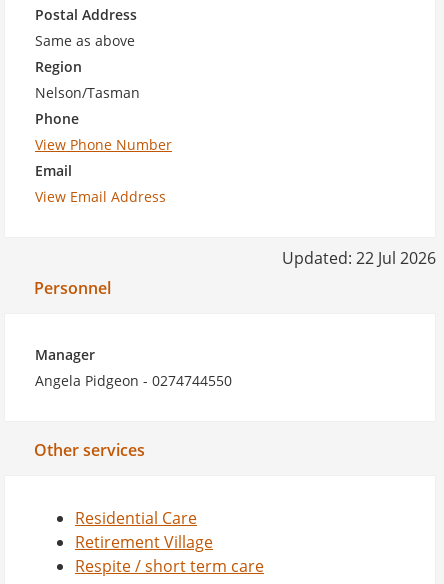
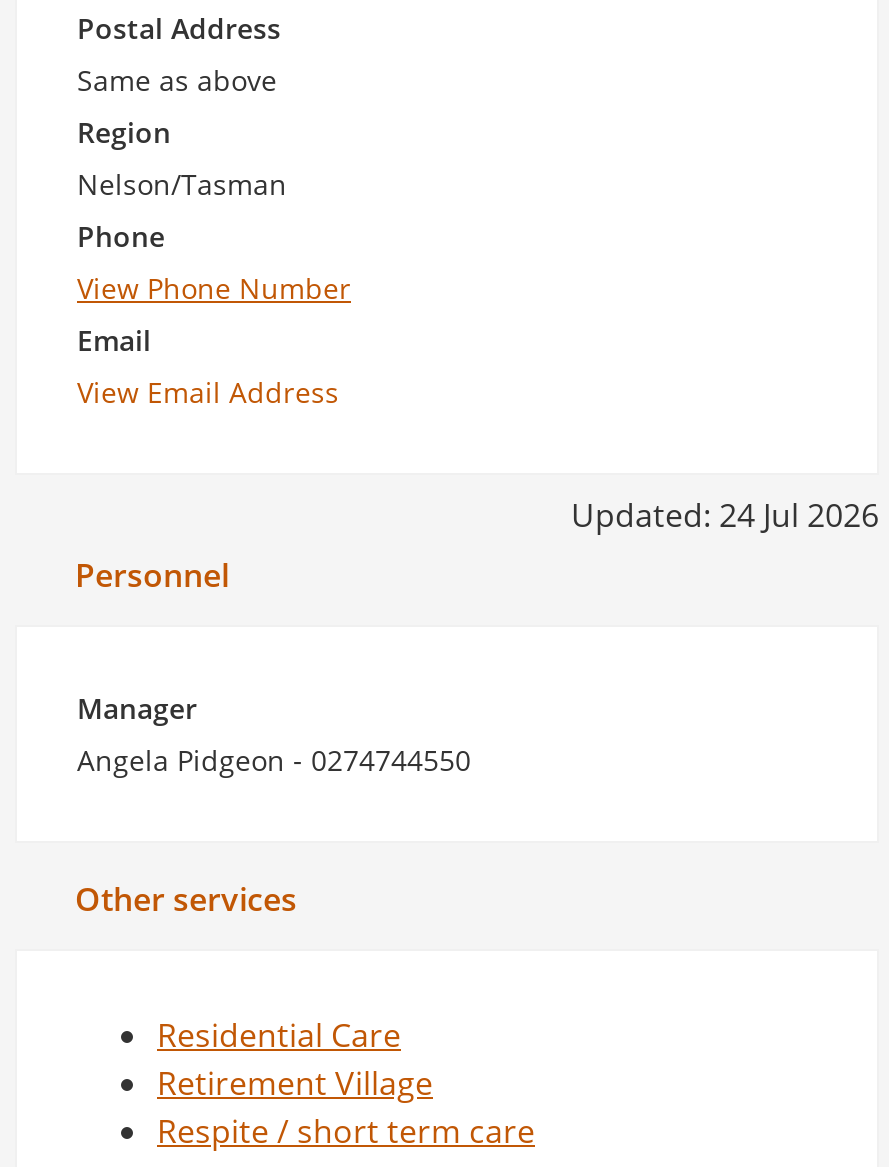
- Updated: 22 Jul 2026
+ Updated: 24 Jul 2026
